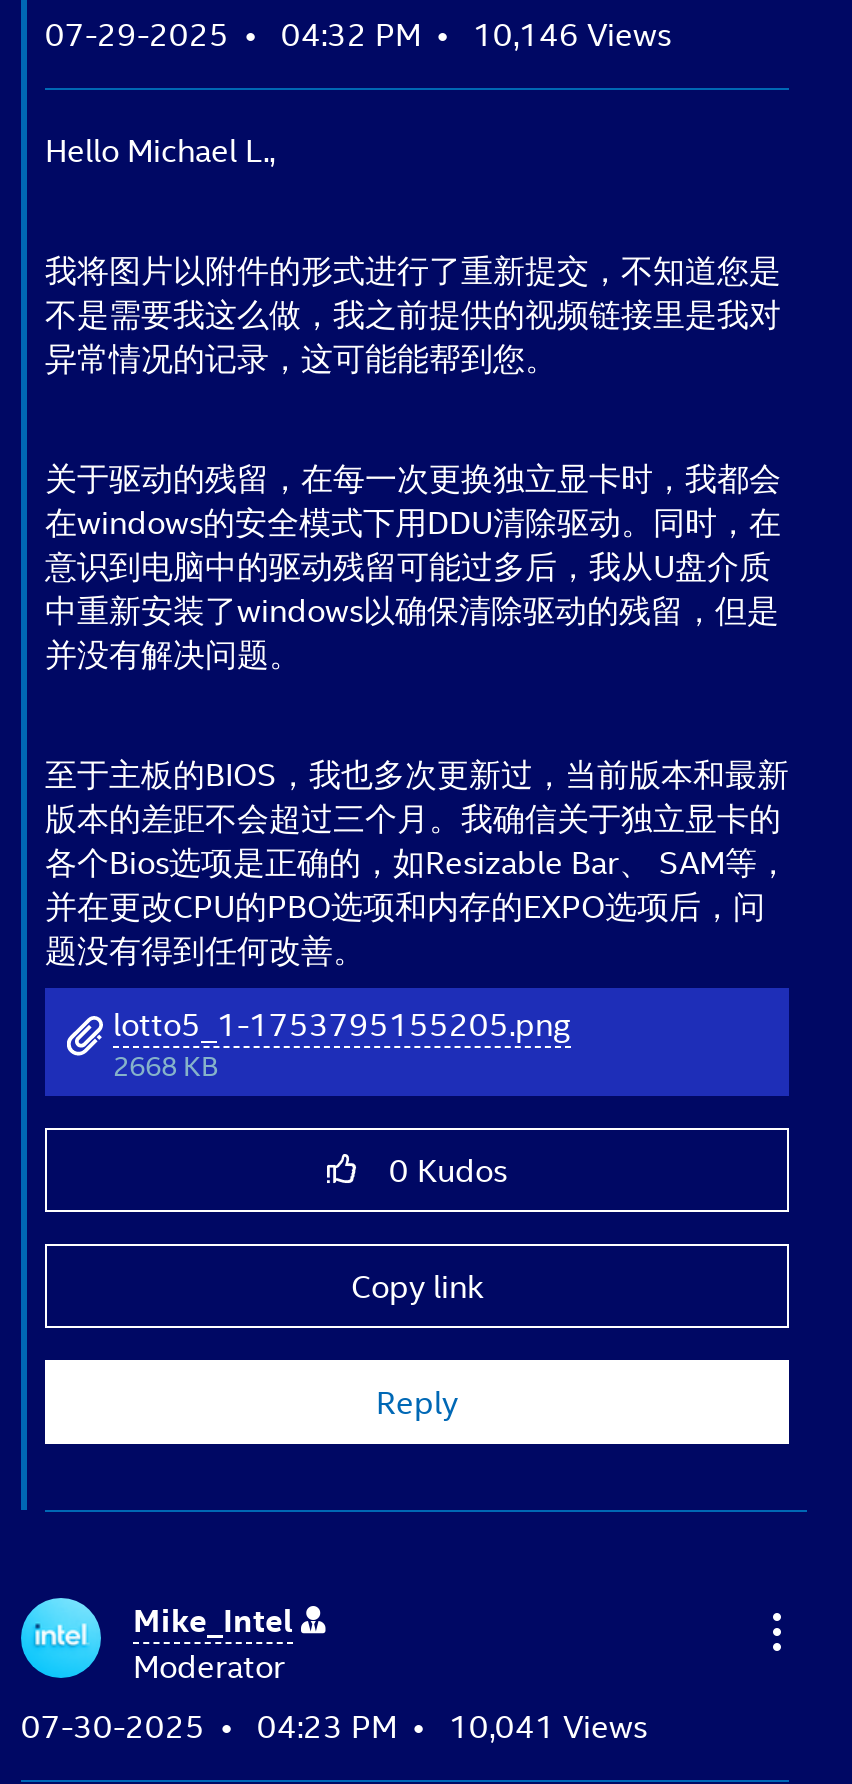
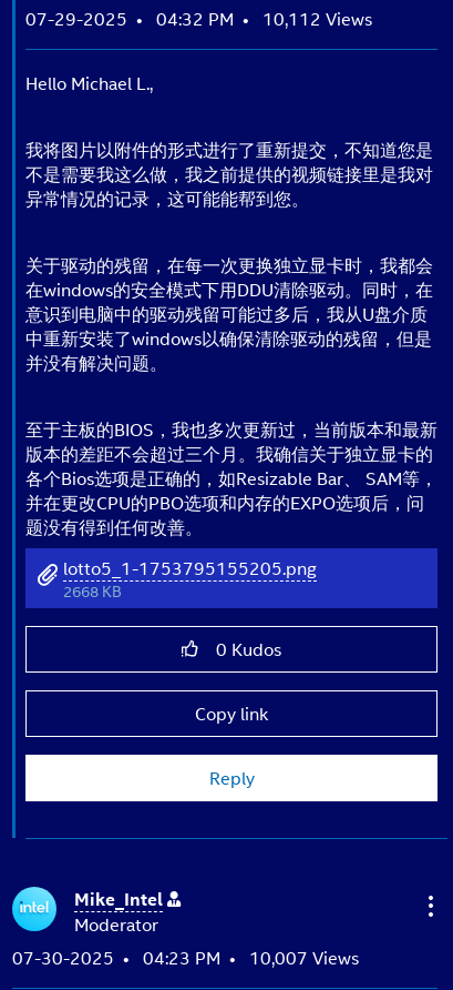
- 07-29-2025 04:32 PM 10,146 Views
+ 07-29-2025 04:32 PM 10,112 Views

- 07-30-2025 04:23 PM 10,041 Views
+ 07-30-2025 04:23 PM 10,007 Views
